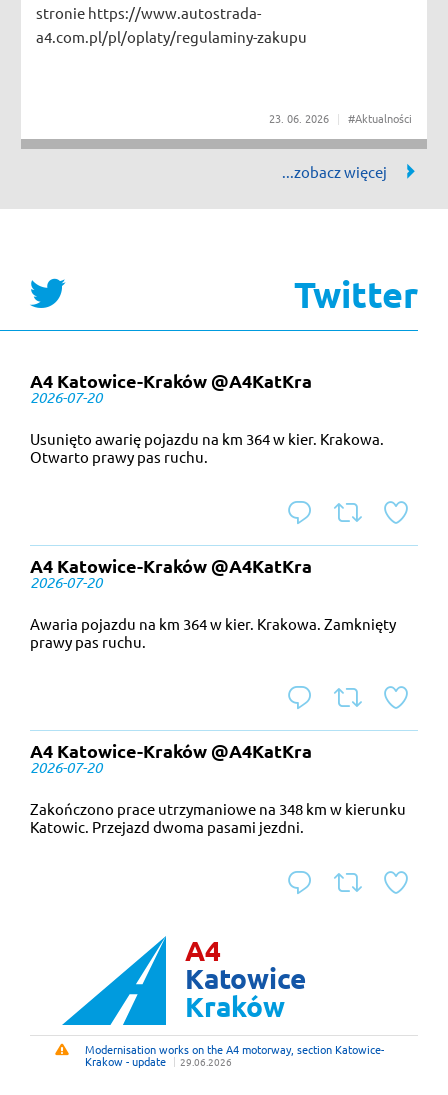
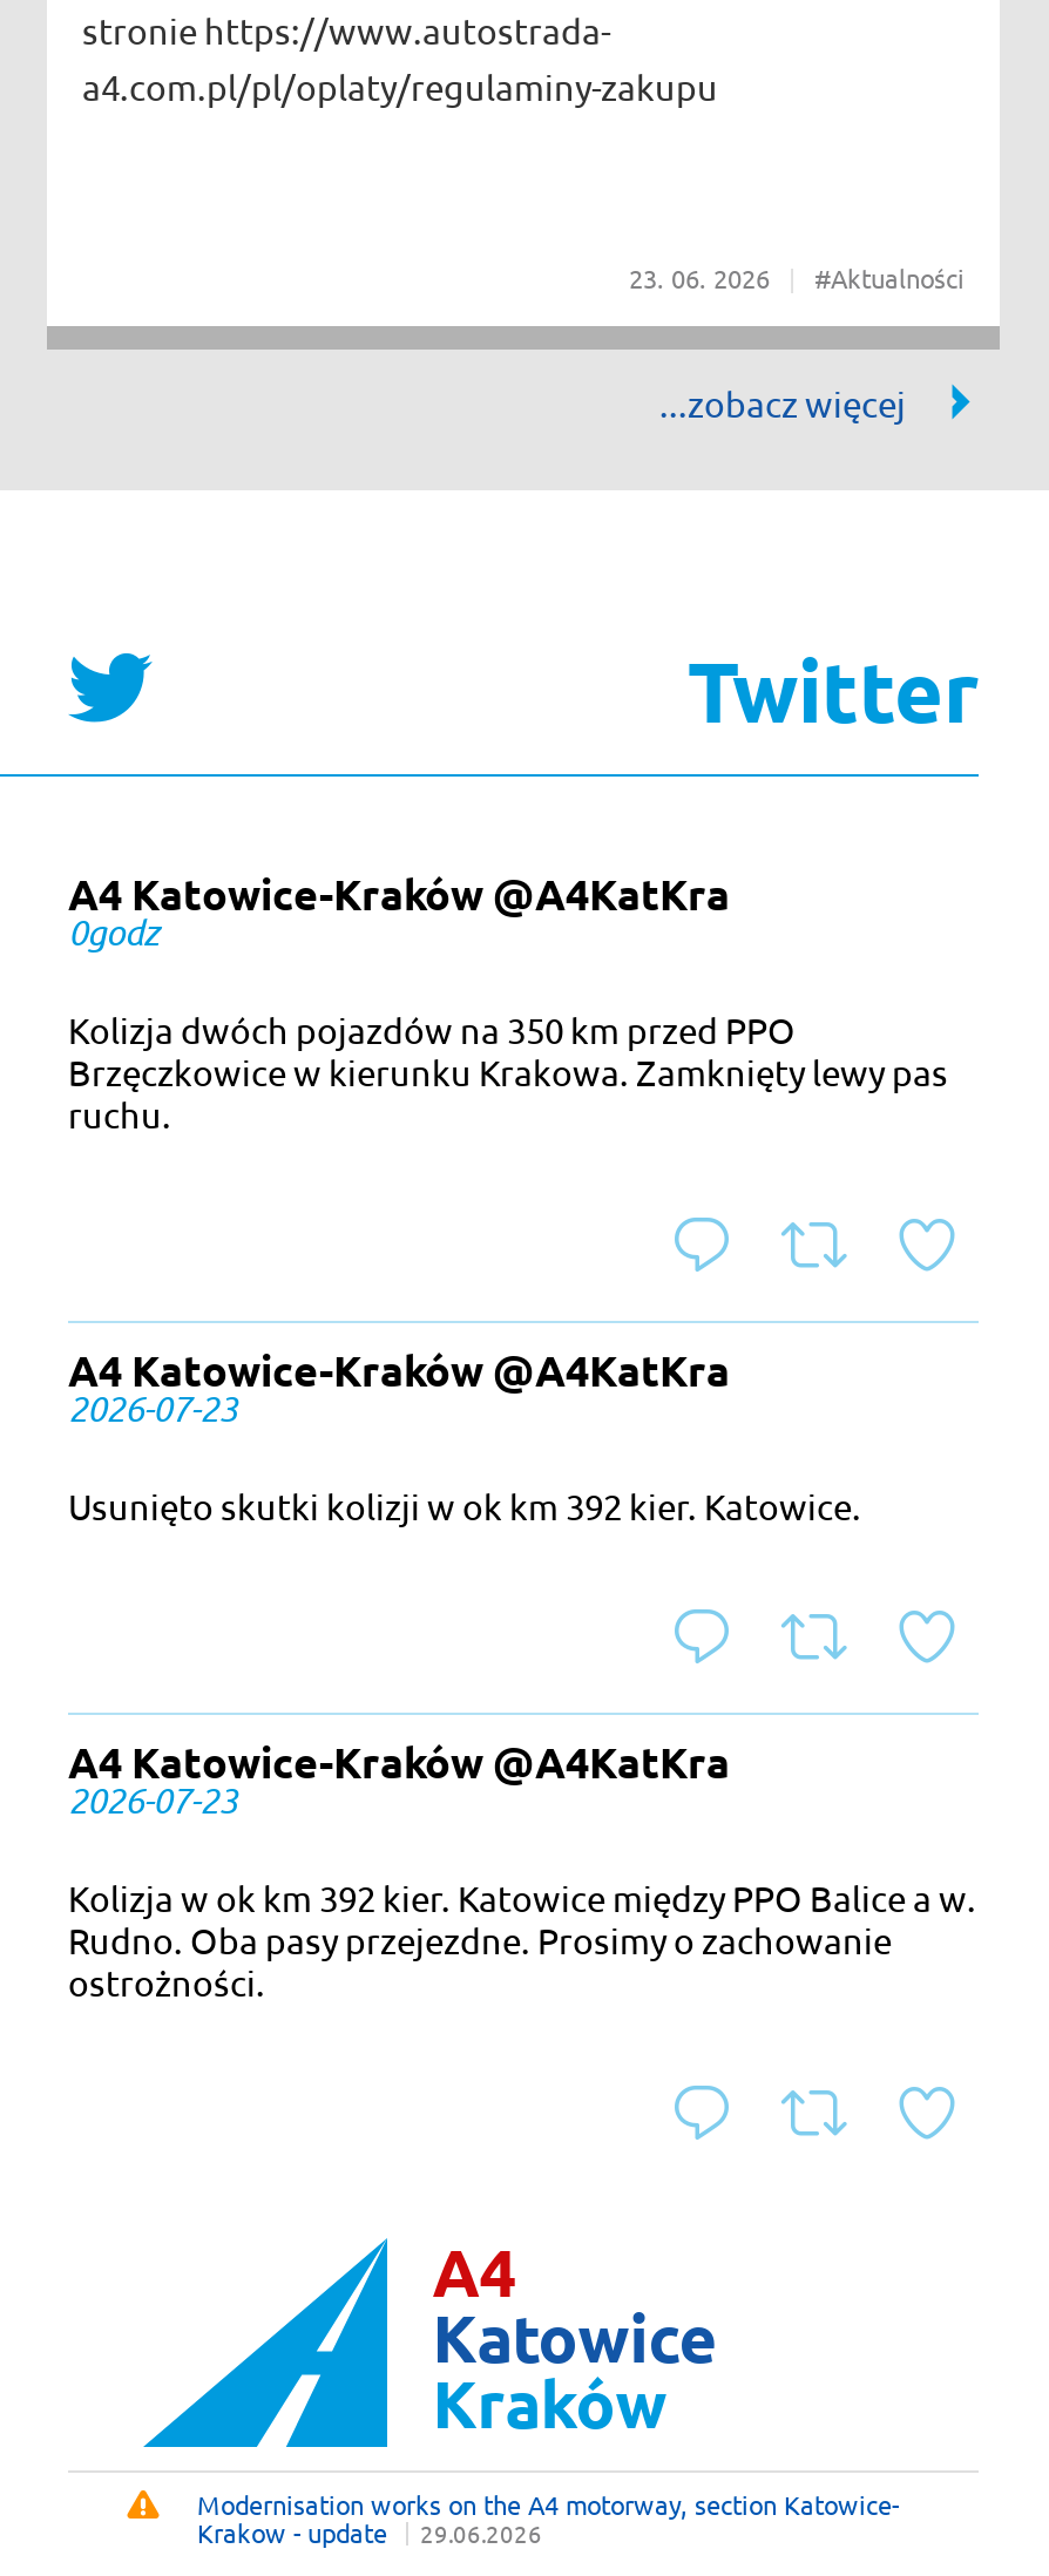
- 2026-07-20
+ 0godz

- Usunięto awarię pojazdu na km 364 w kier. Krakowa.
- Otwarto prawy pas ruchu.
+ Kolizja dwóch pojazdów na 350 km przed PPO
+ Brzęczkowice w kierunku Krakowa. Zamknięty lewy pas
+ ruchu.

- 2026-07-20
+ 2026-07-23

- Awaria pojazdu na km 364 w kier. Krakowa. Zamknięty
- prawy pas ruchu.
+ Usunięto skutki kolizji w ok km 392 kier. Katowice.

- 2026-07-20
+ 2026-07-23

- Zakończono prace utrzymaniowe na 348 km w kierunku
- Katowic. Przejazd dwoma pasami jezdni.
+ Kolizja w ok km 392 kier. Katowice między PPO Balice a w.
+ Rudno. Oba pasy przejezdne. Prosimy o zachowanie
+ ostrożności.
